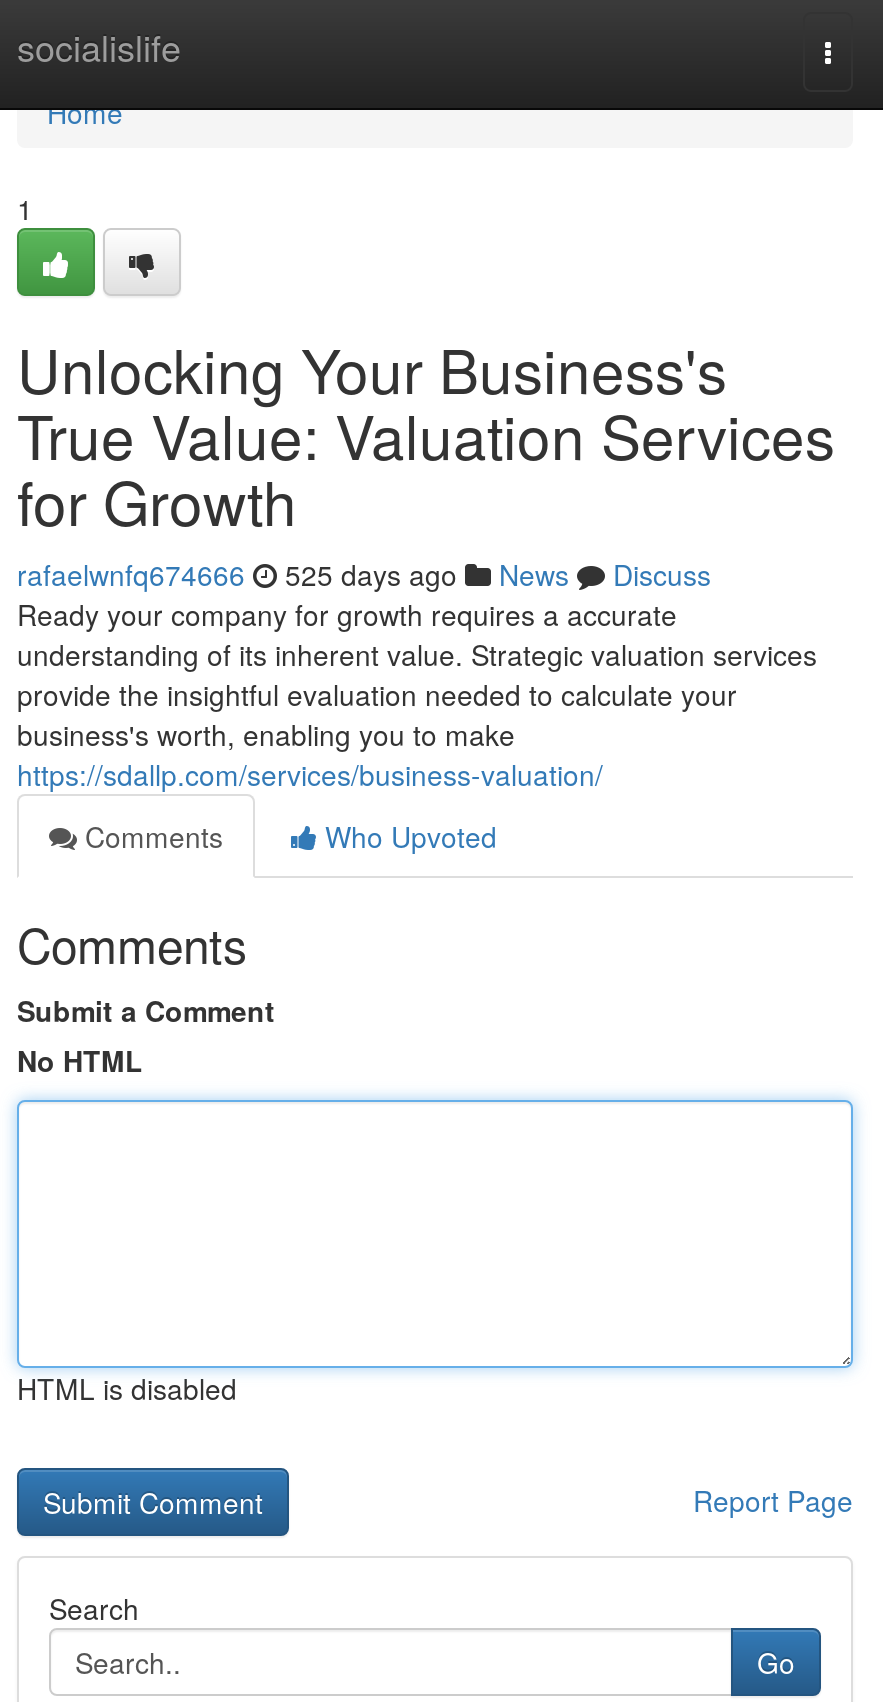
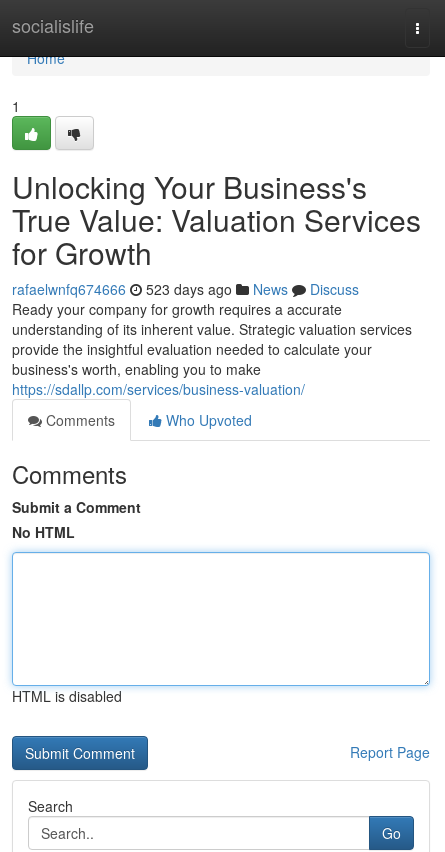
- rafaelwnfq674666 525 days ago News Discuss
+ rafaelwnfq674666 523 days ago News Discuss
